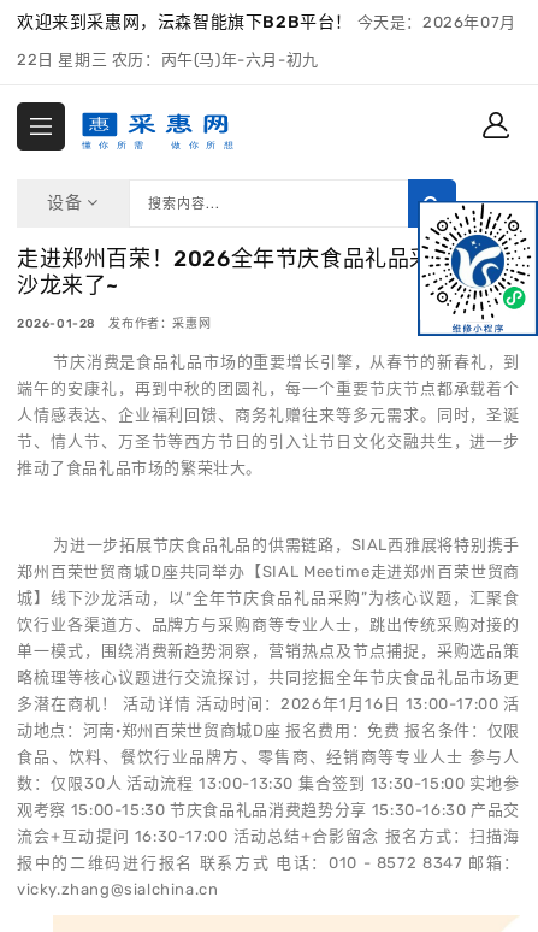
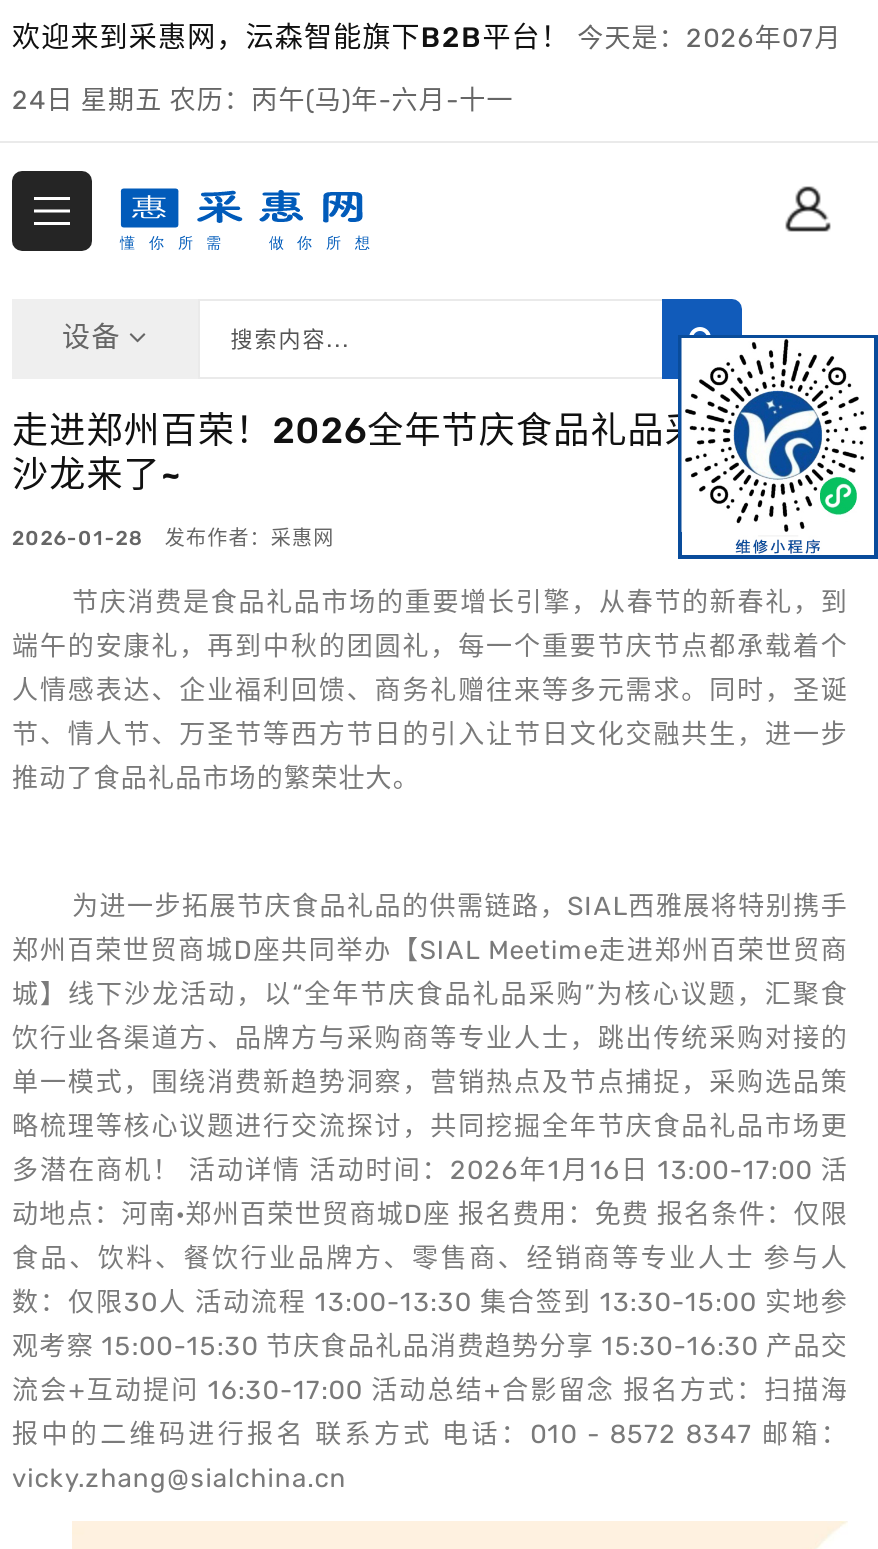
- 22日 星期三 农历：丙午(马)年-六月-初九
+ 24日 星期五 农历：丙午(马)年-六月-十一
